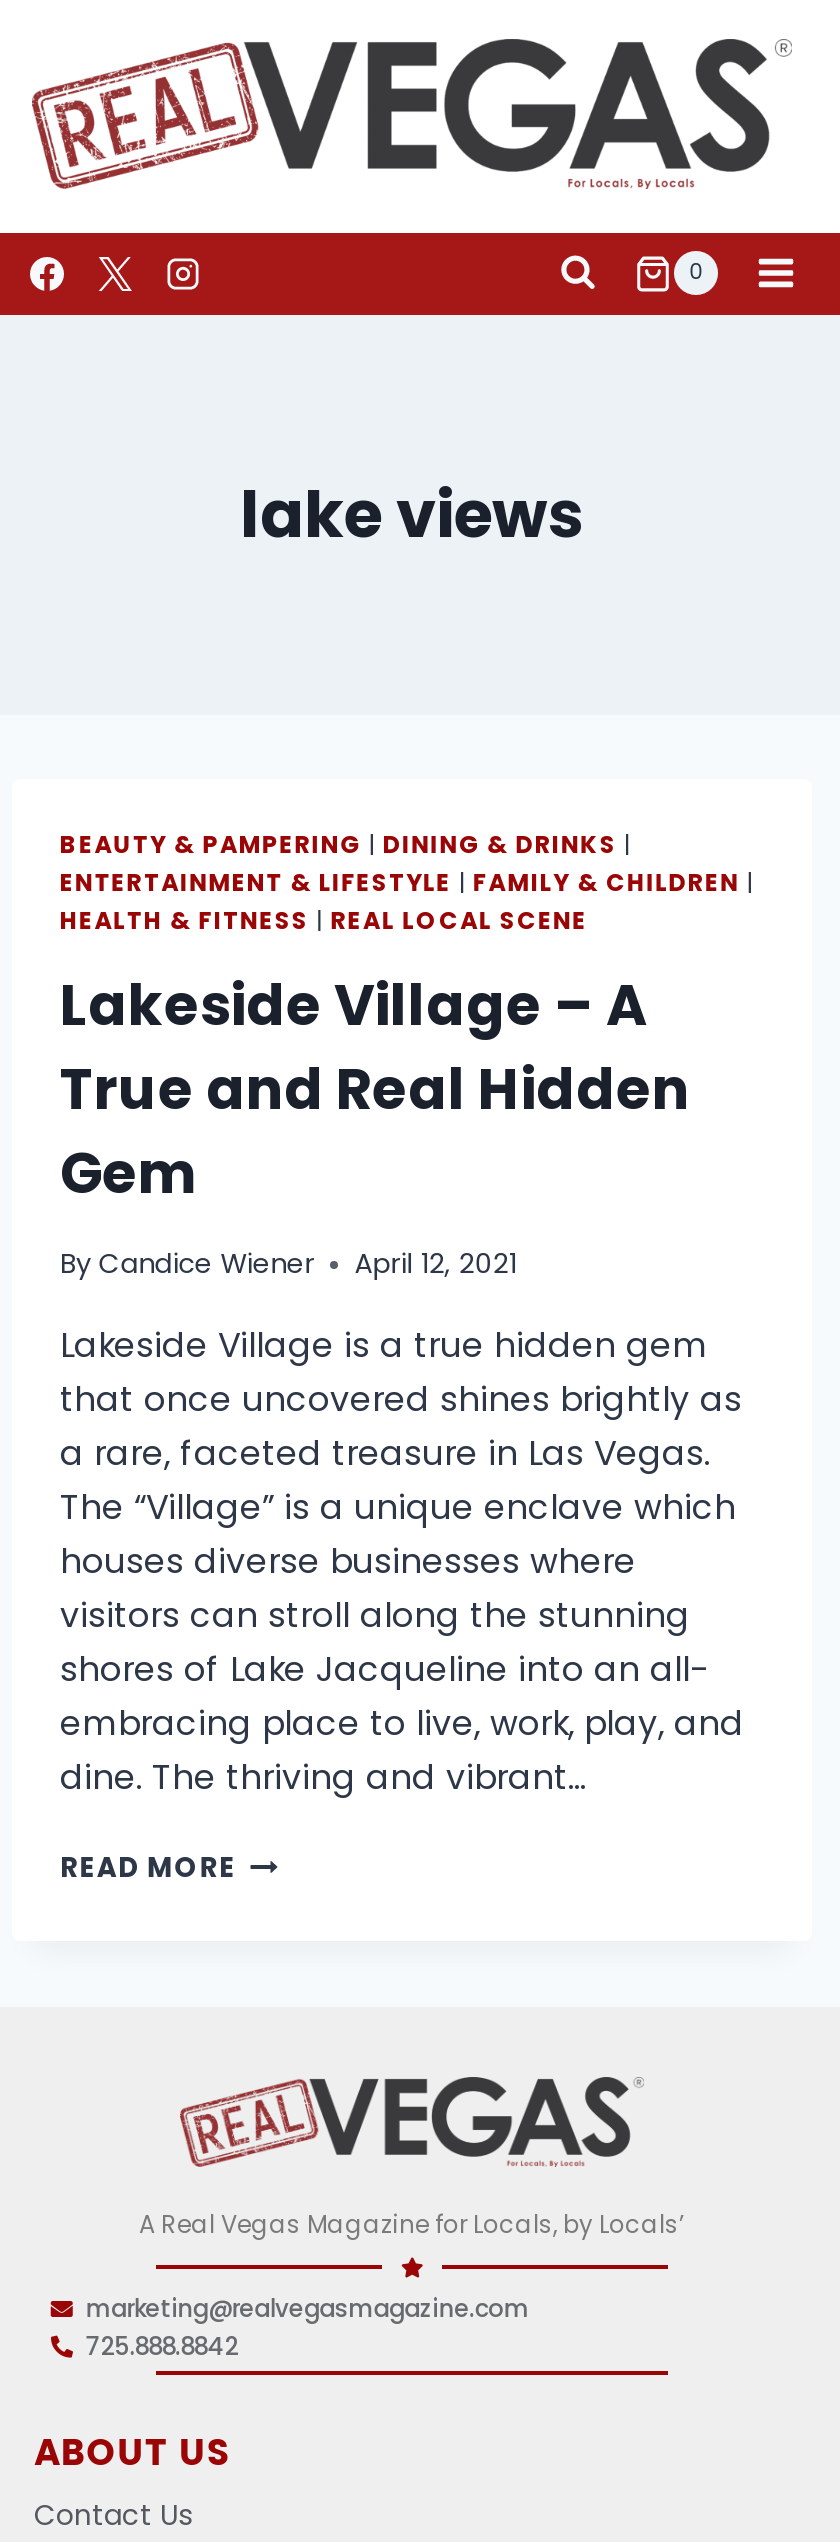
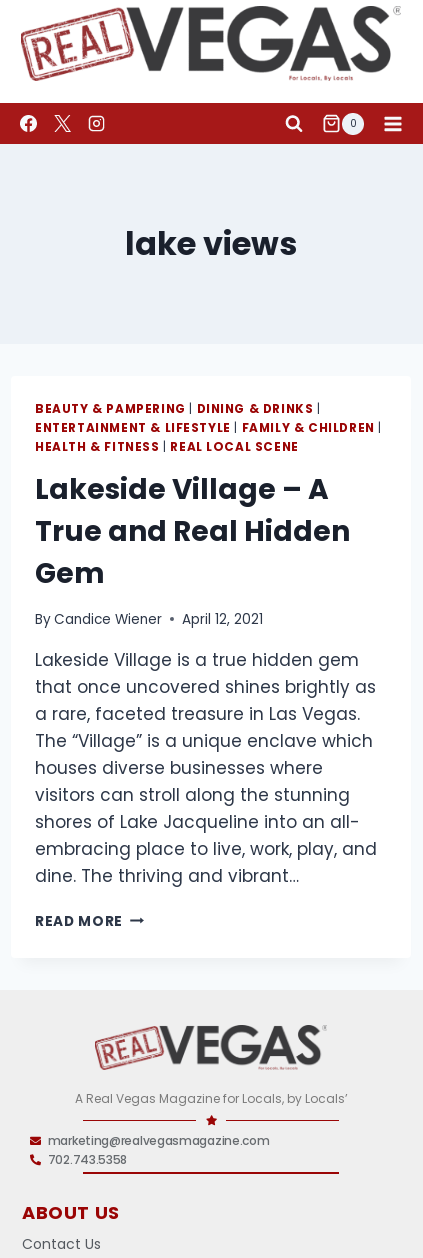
- 725.888.8842
+ 702.743.5358
